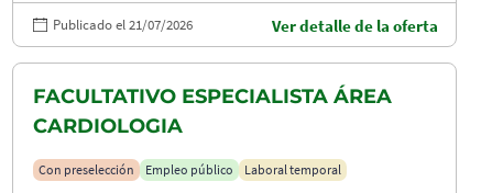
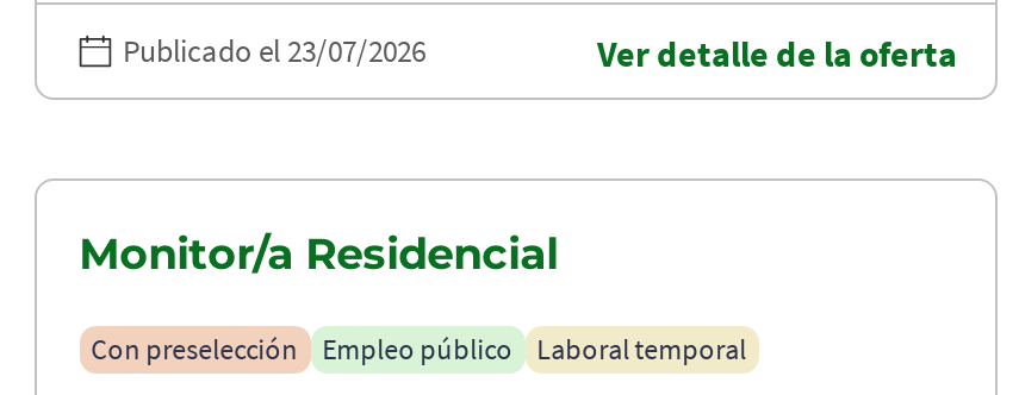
- Publicado el 21/07/2026
+ Publicado el 23/07/2026

- FACULTATIVO ESPECIALISTA ÁREA
- CARDIOLOGIA
+ Monitor/a Residencial
